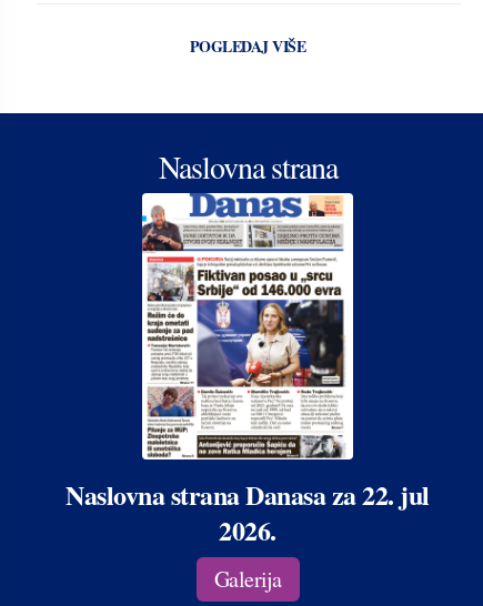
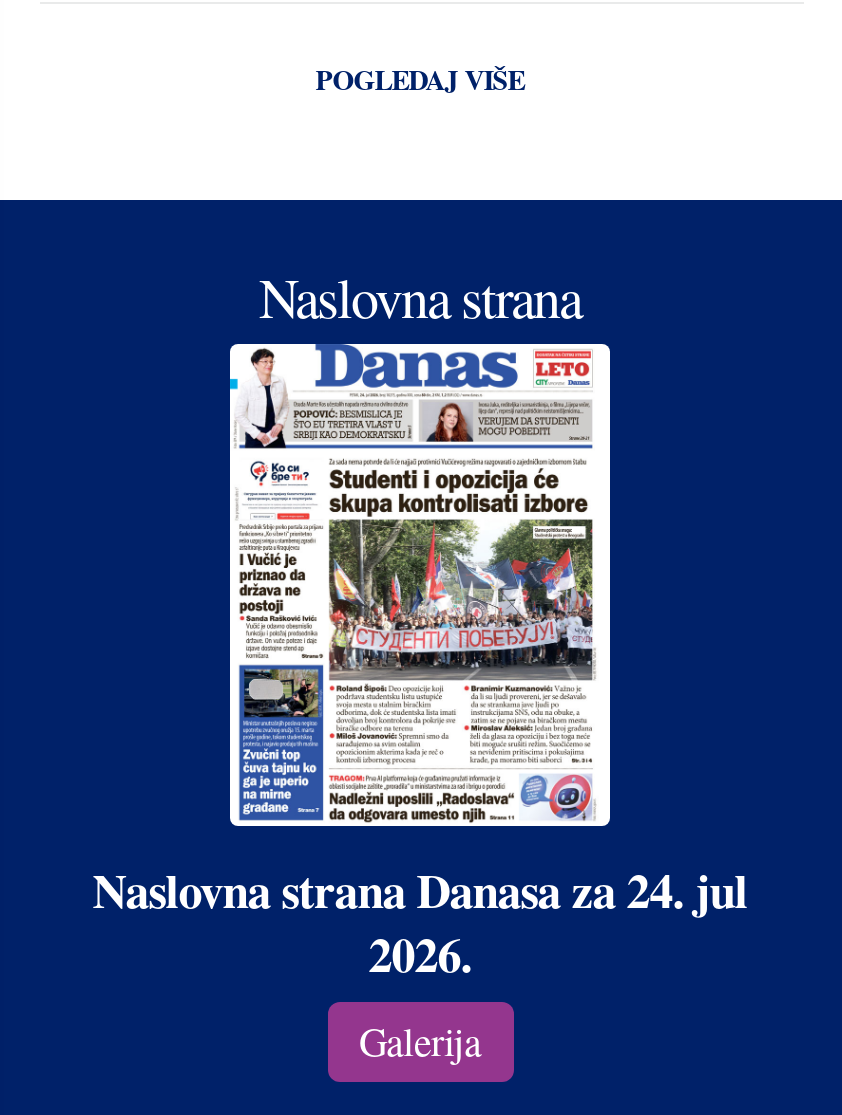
- [image]
- Naslovna strana Danasa za 22. jul
+ [image]
+ Naslovna strana Danasa za 24. jul
